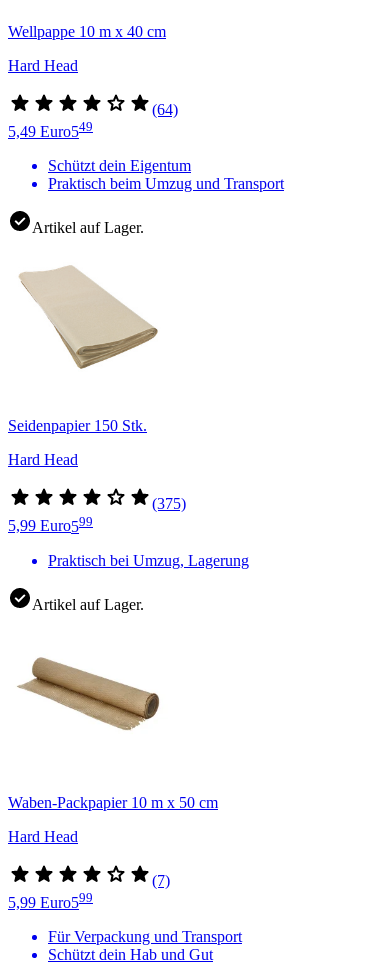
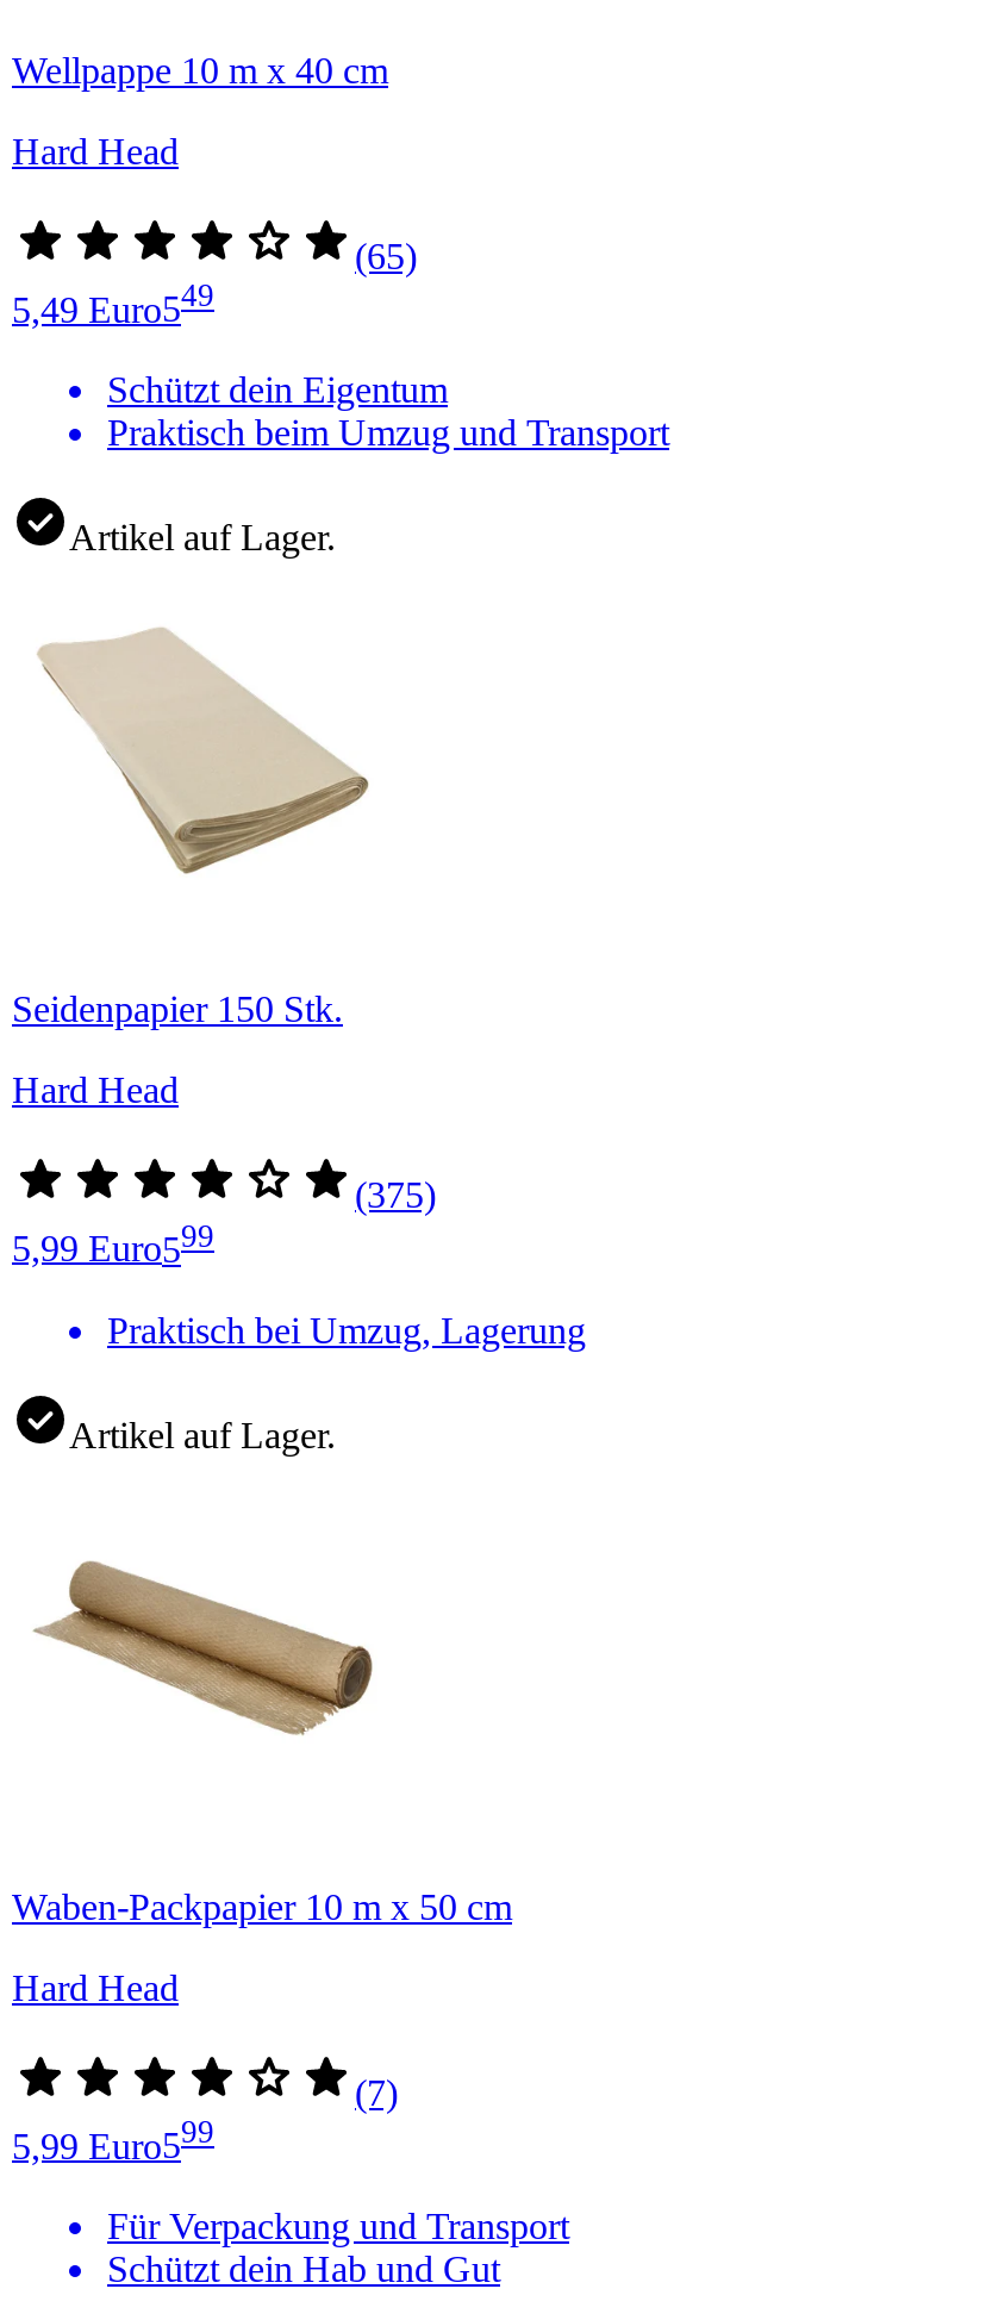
- (64)
+ (65)
